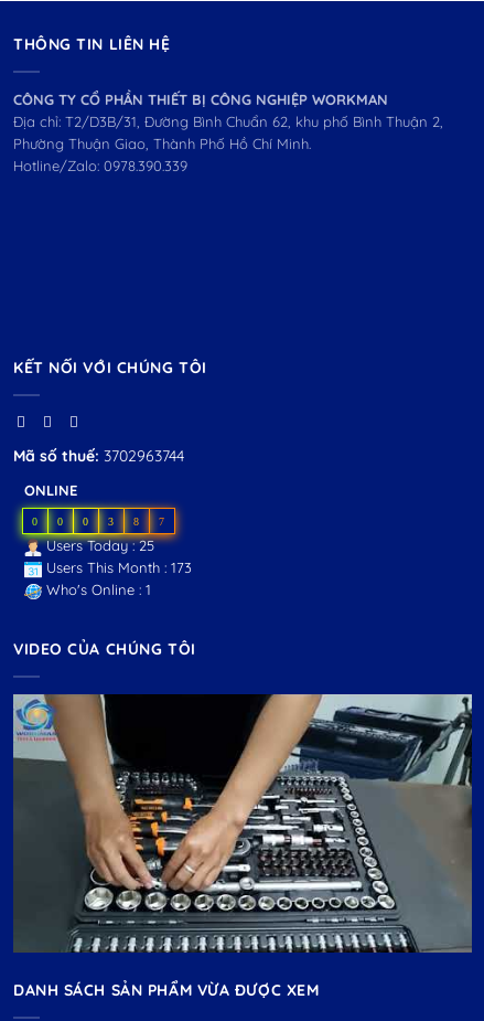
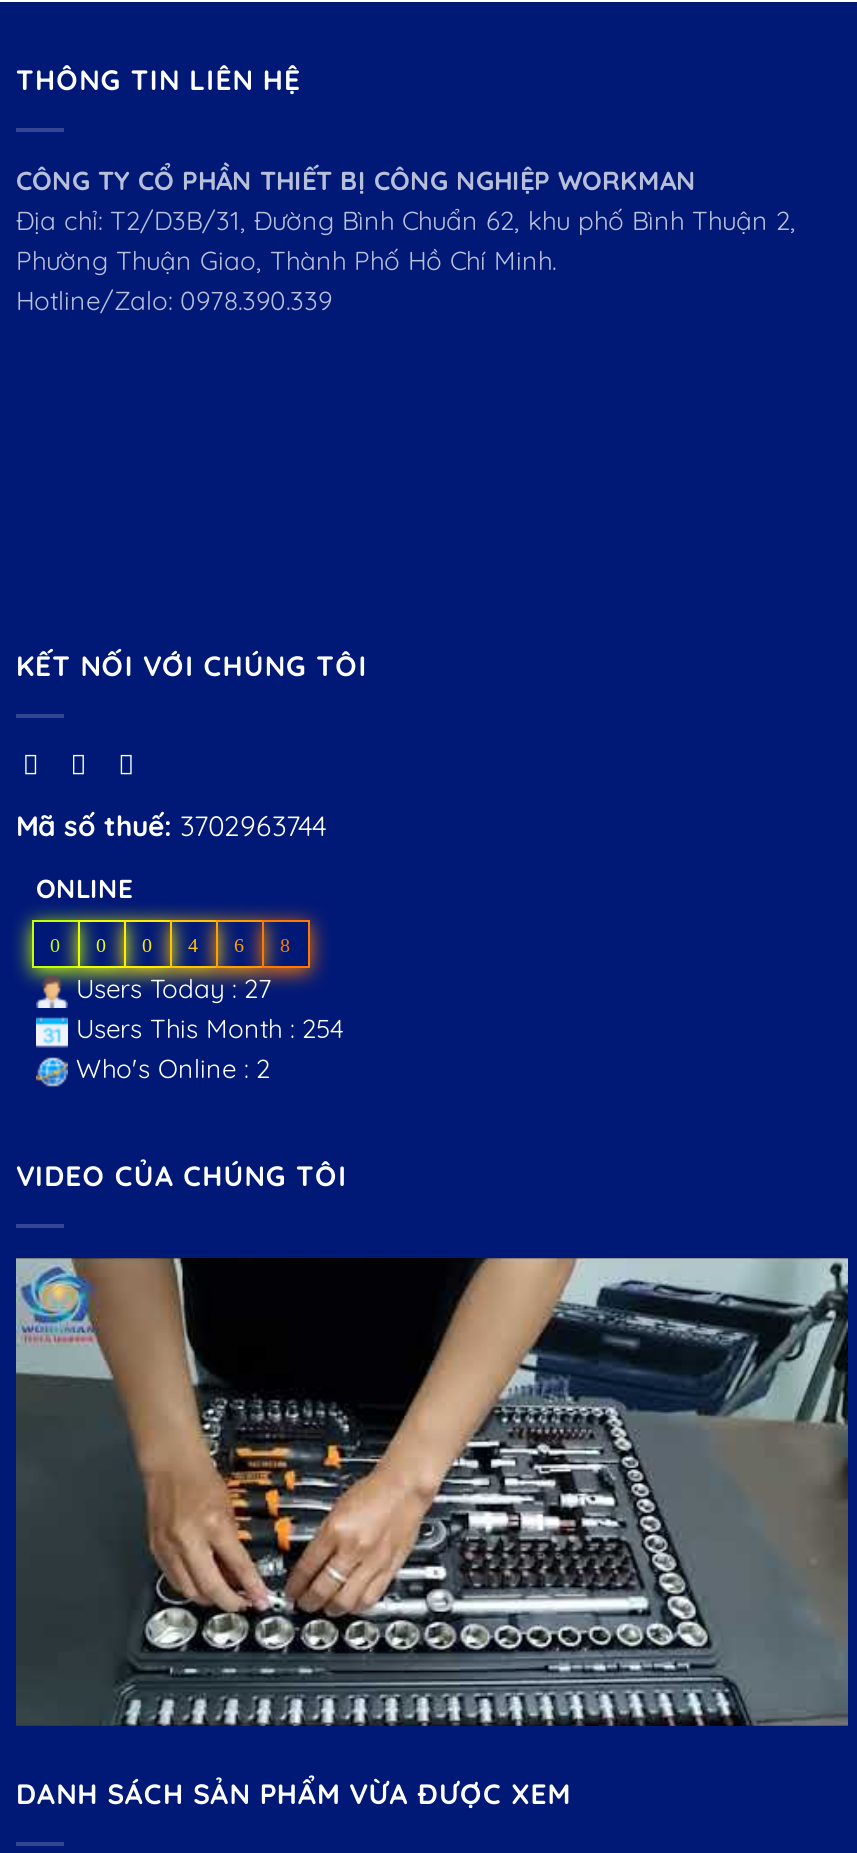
- 7
- Users Today : 25
- Users This Month : 173
- Who's Online : 1
+ Users Today : 27
+ Users This Month : 254
+ Who's Online : 2

- 3
+ 4
+ 6
